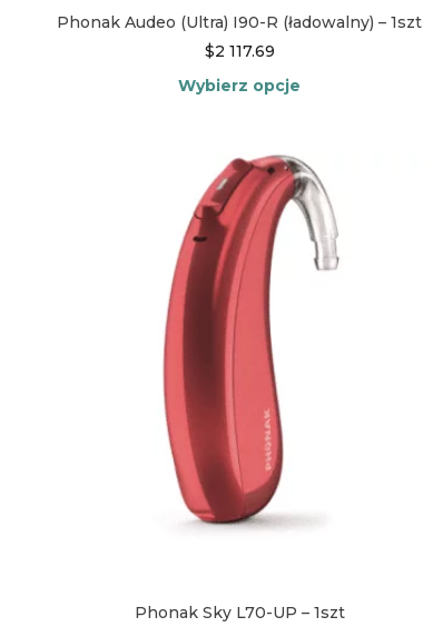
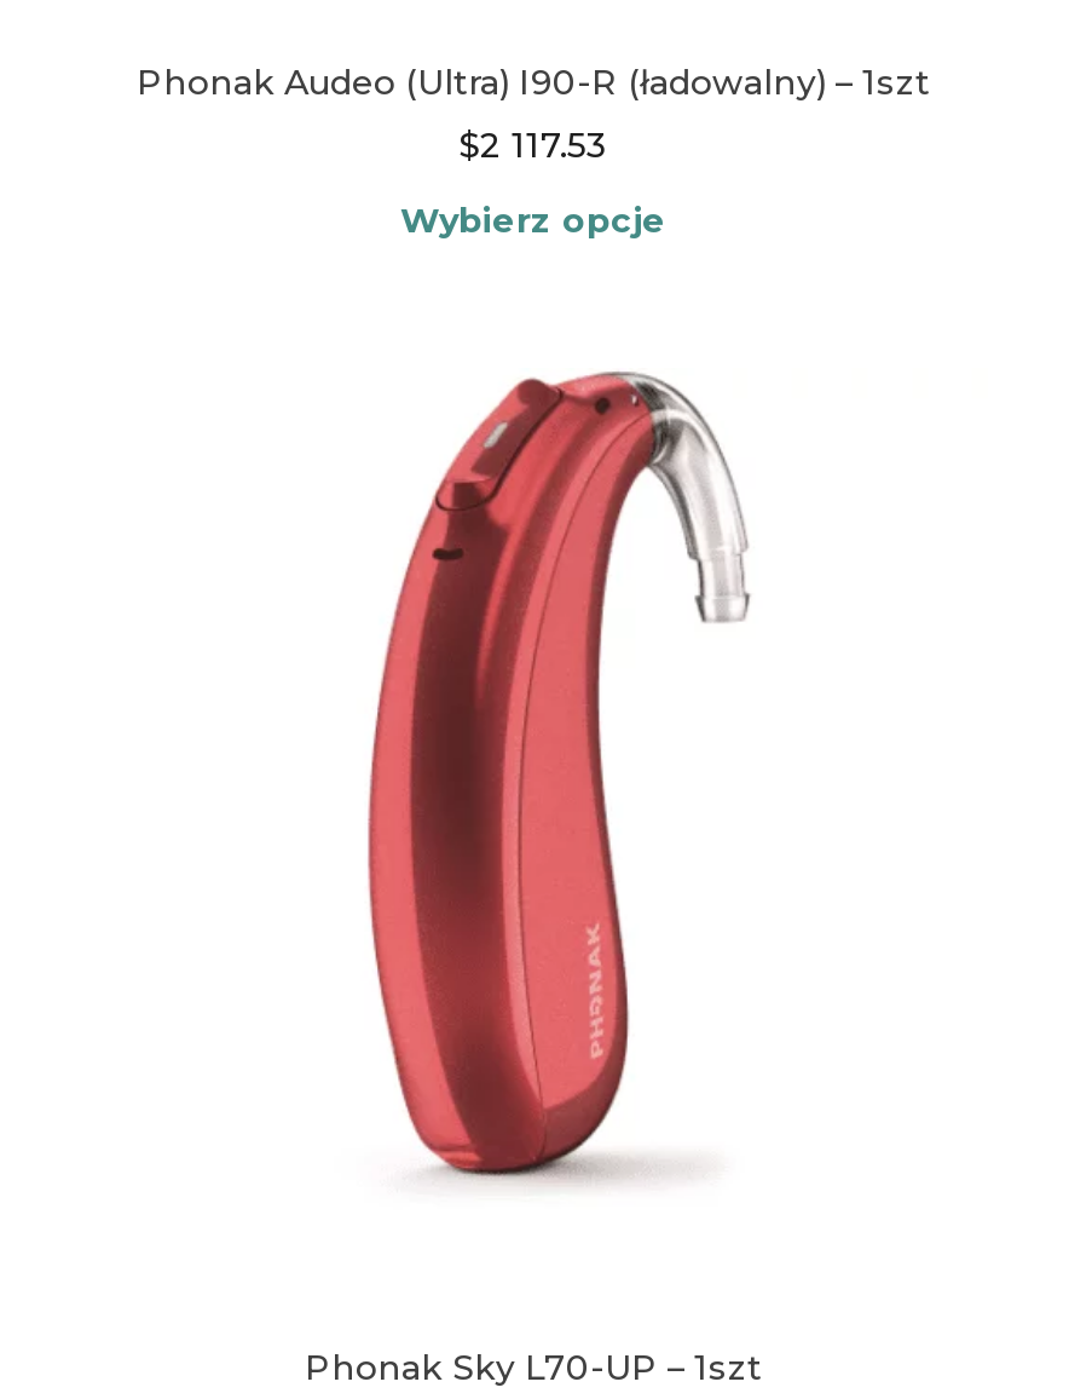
- $2 117.69
+ $2 117.53
